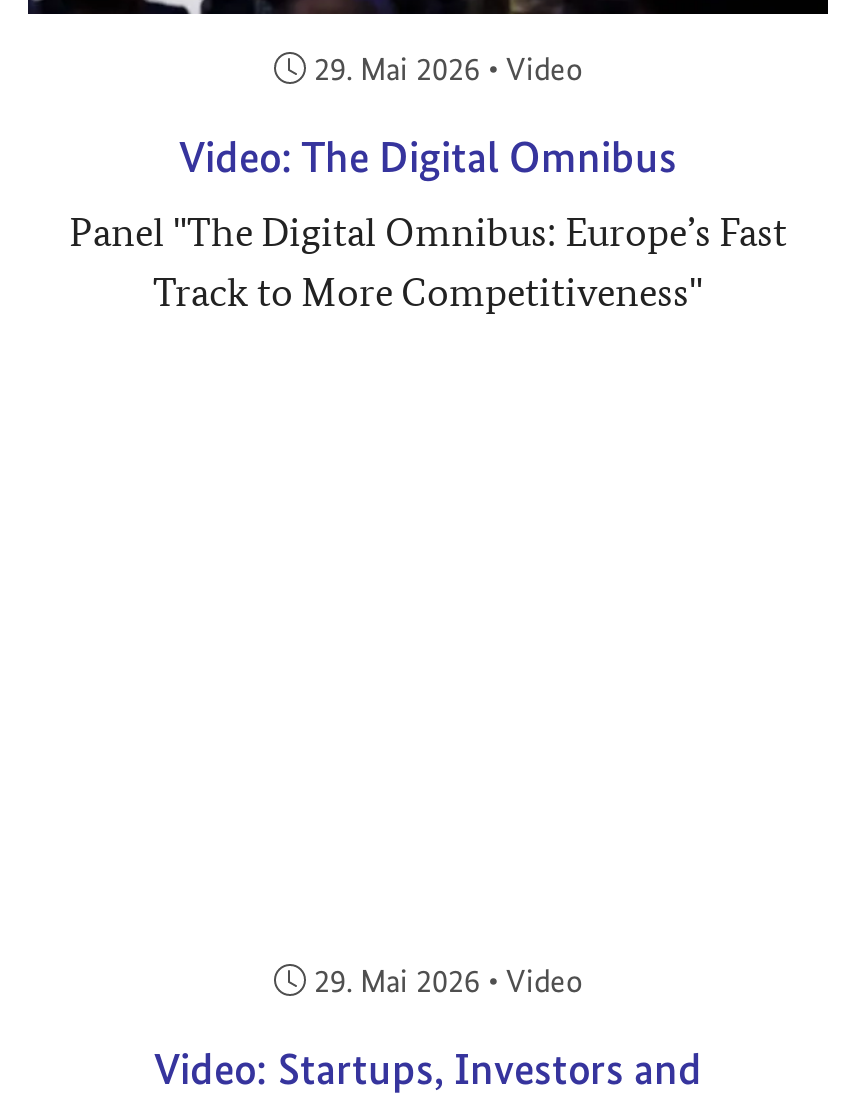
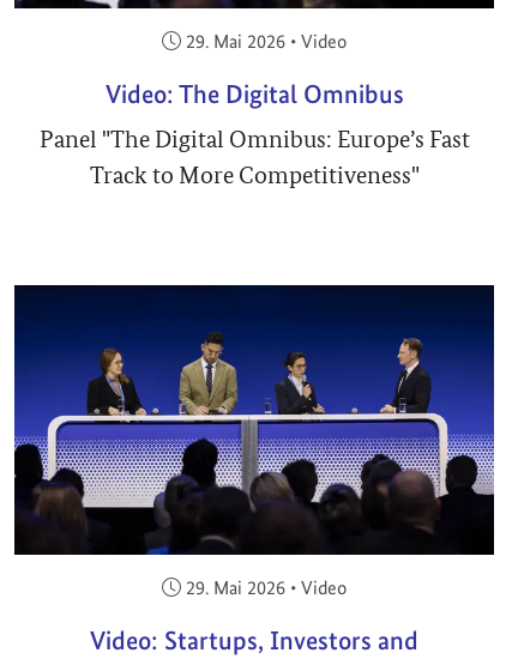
+ [image]
